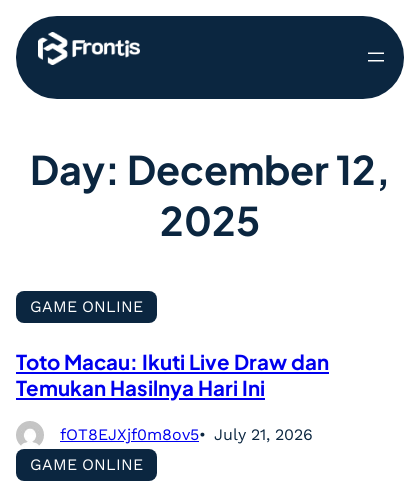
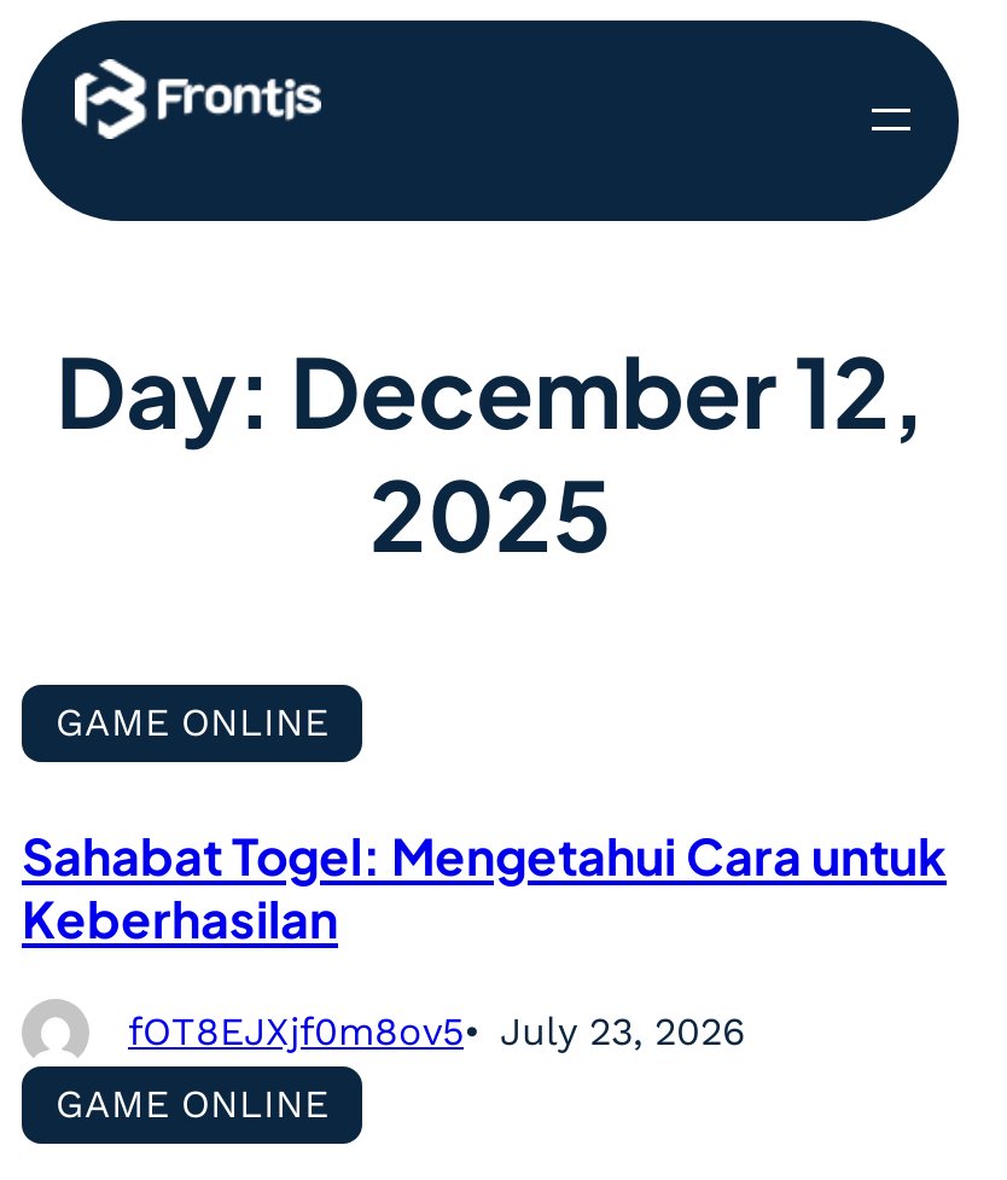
- Toto Macau: Ikuti Live Draw dan
- Temukan Hasilnya Hari Ini
+ Sahabat Togel: Mengetahui Cara untuk
+ Keberhasilan

- fOT8EJXjf0m8ov5 July 21, 2026
+ fOT8EJXjf0m8ov5 July 23, 2026
